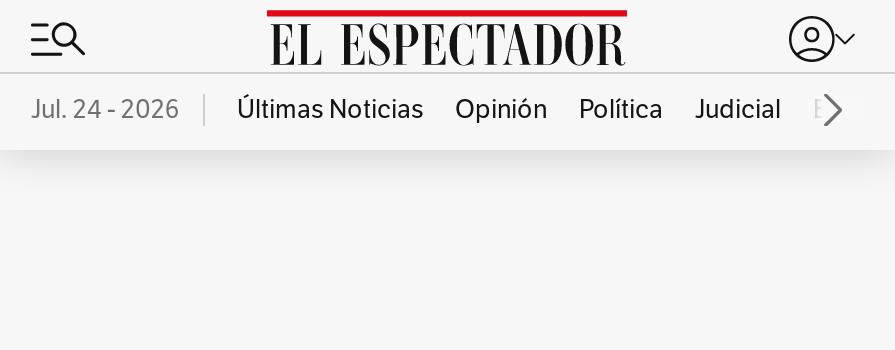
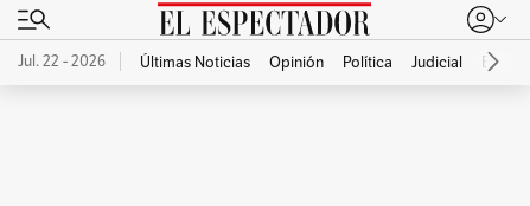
- Jul. 24 - 2026
+ Jul. 22 - 2026
